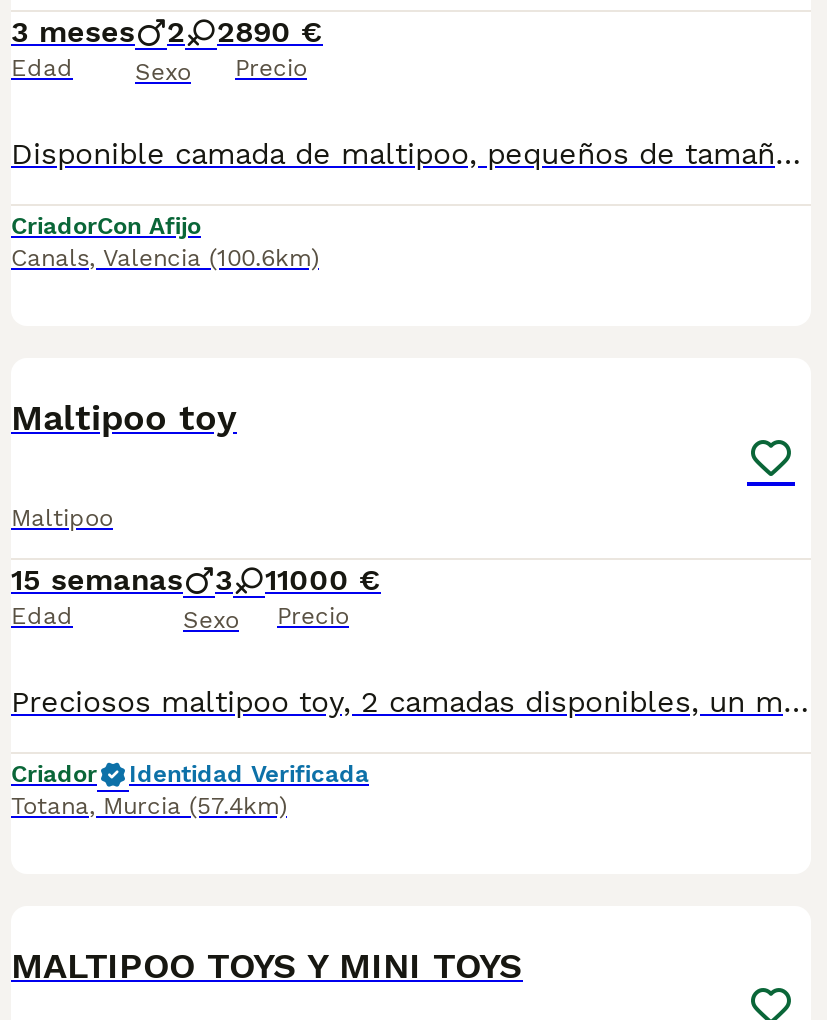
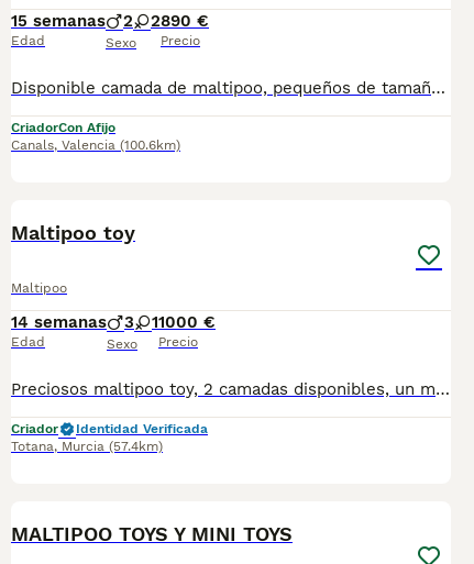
- 3 meses 2 2 890 €
+ 15 semanas 2 2 890 €

- 15 semanas
+ 14 semanas
